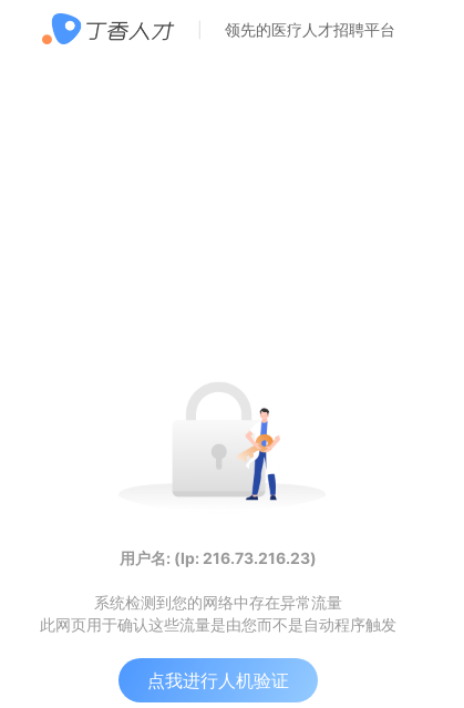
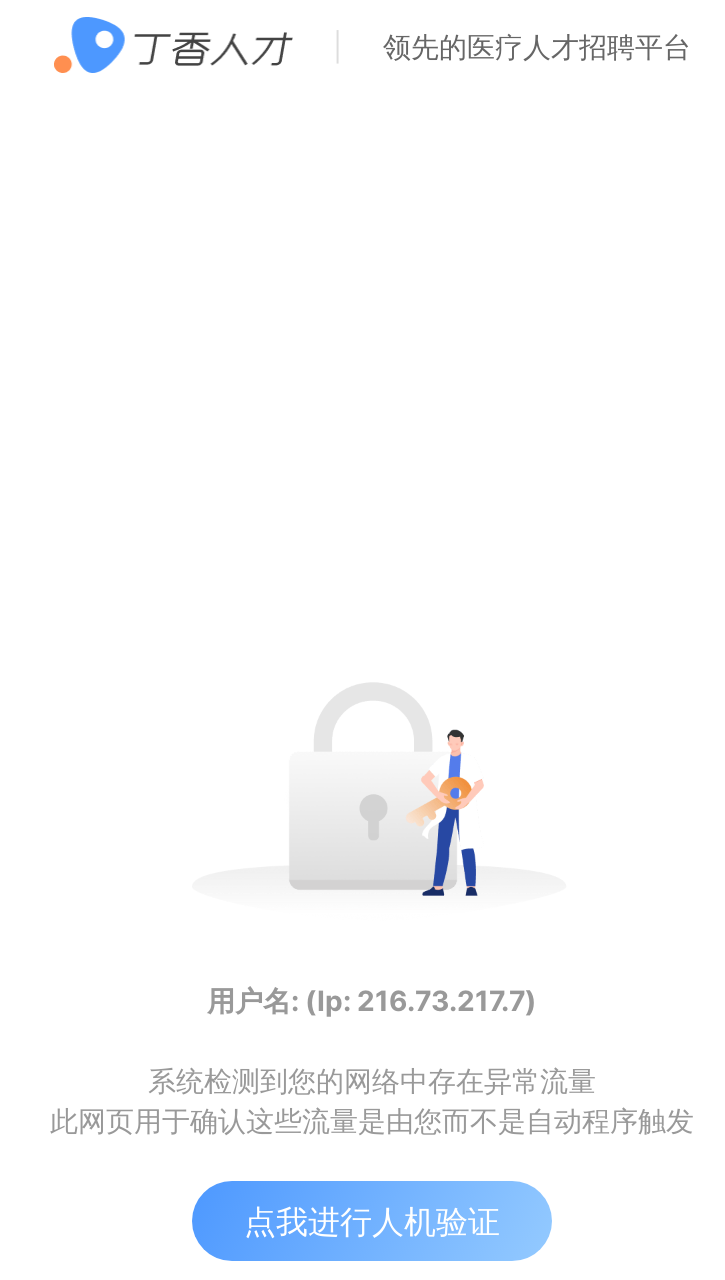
- 用户名: (Ip: 216.73.216.23)
+ 用户名: (Ip: 216.73.217.7)
